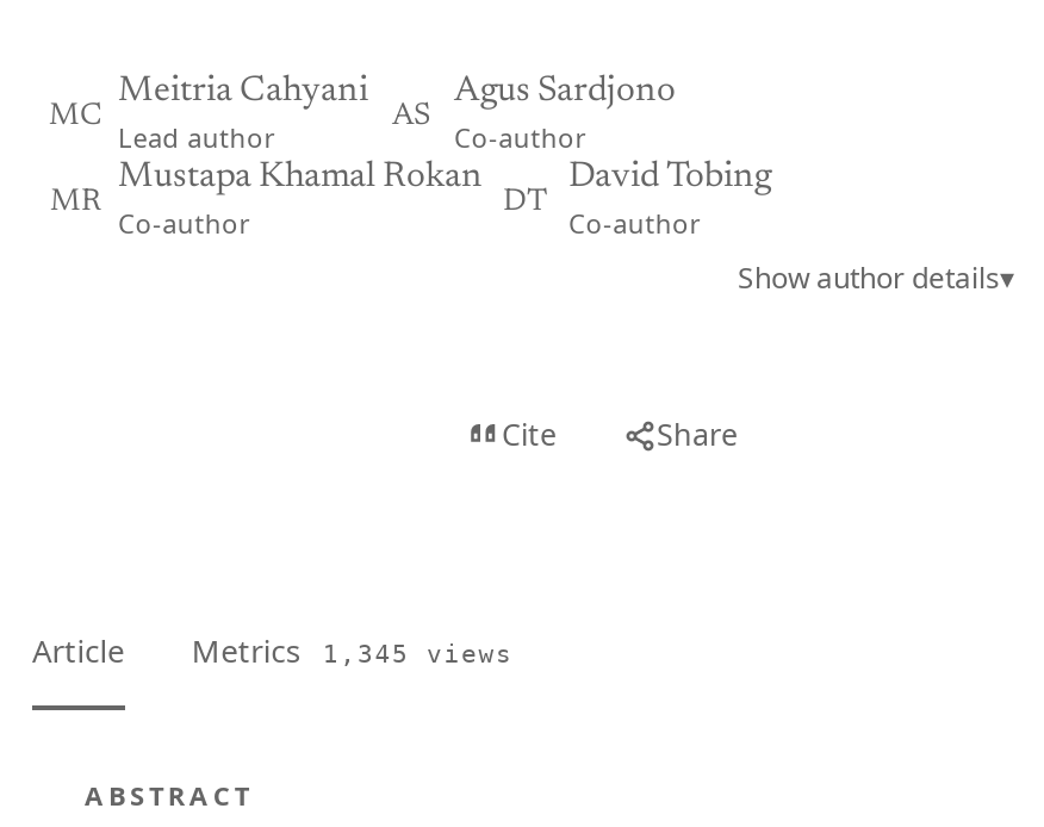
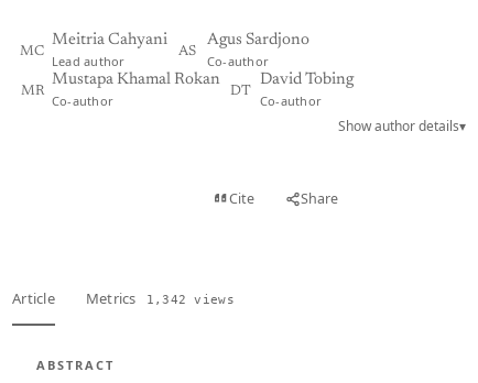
- Metrics 1,345 views
+ Metrics 1,342 views
